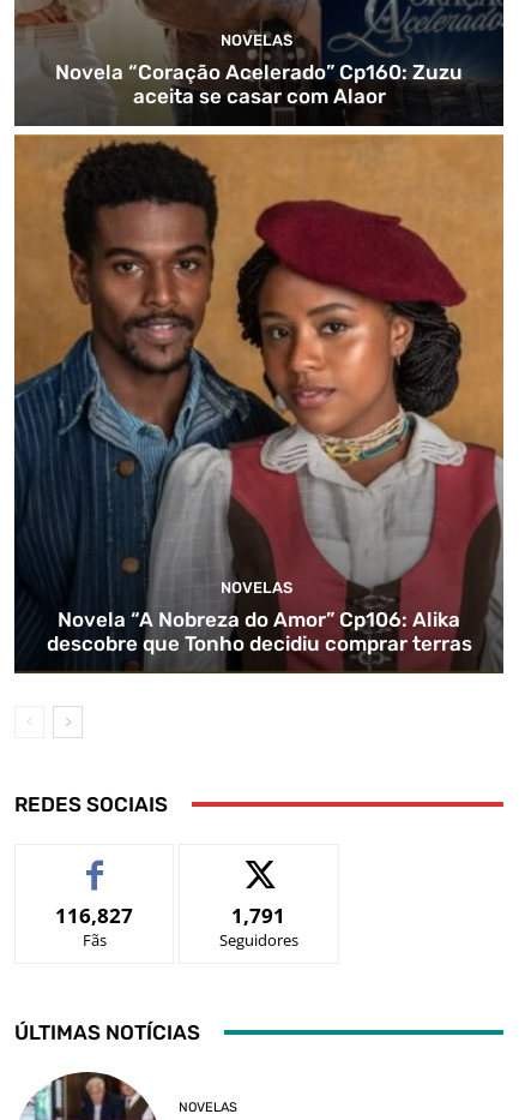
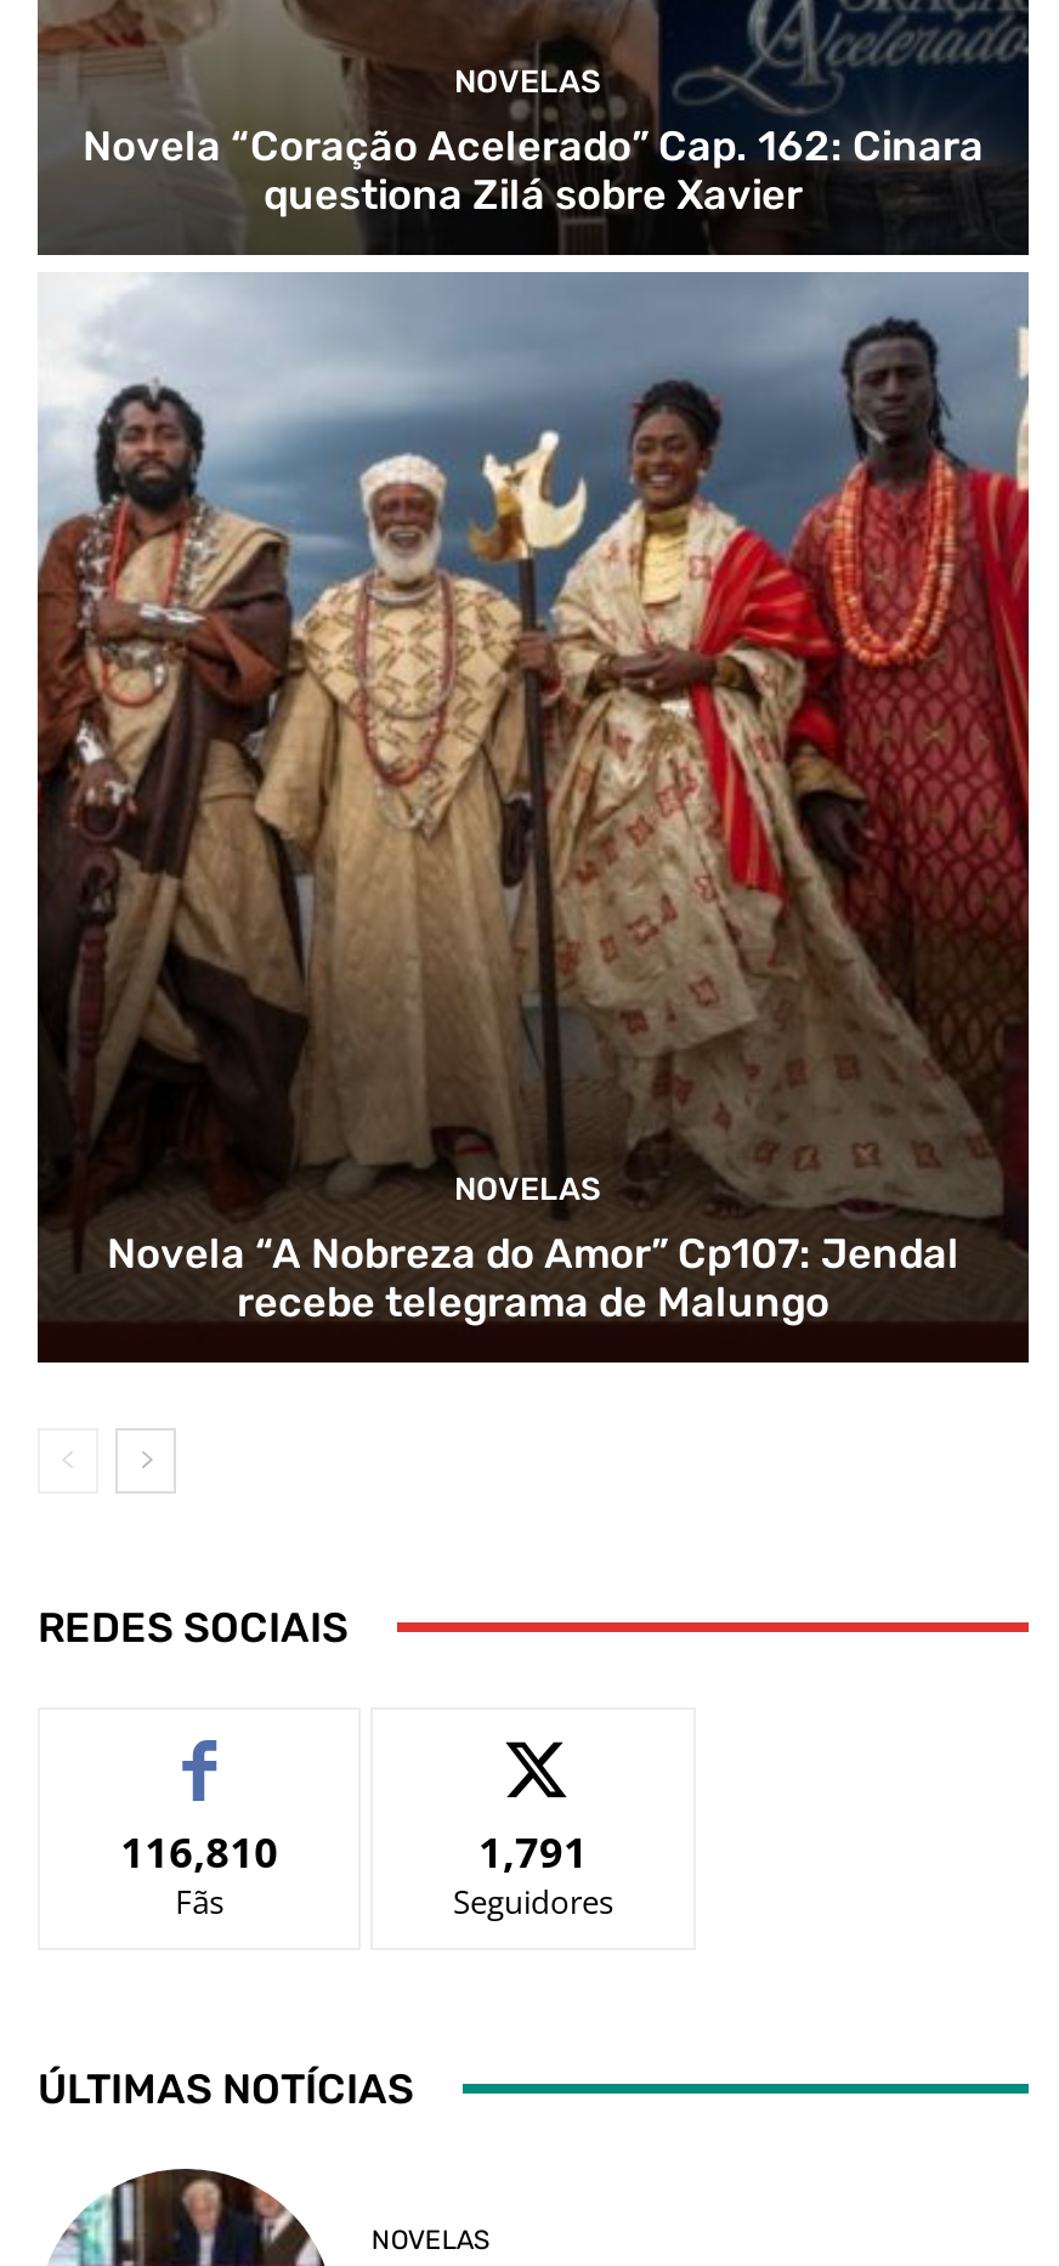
- Novela “Coração Acelerado” Cp160: Zuzu
- aceita se casar com Alaor
+ Novela “Coração Acelerado” Cap. 162: Cinara
+ questiona Zilá sobre Xavier

- [image]
- Novela “A Nobreza do Amor” Cp106: Alika
- descobre que Tonho decidiu comprar terras
+ [image]
+ Novela “A Nobreza do Amor” Cp107: Jendal
+ recebe telegrama de Malungo

- 116,827
+ 116,810
